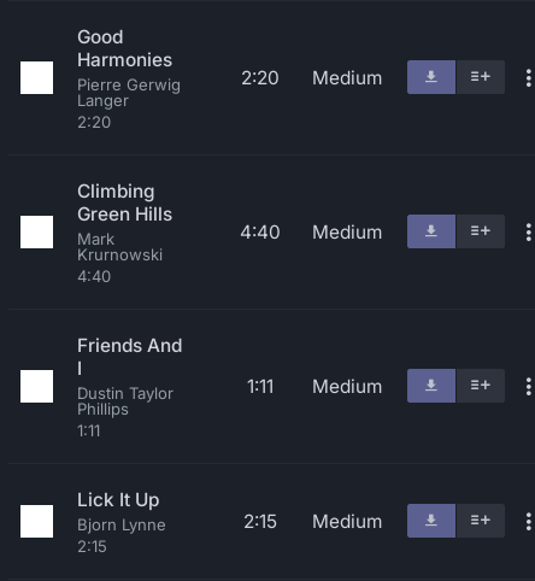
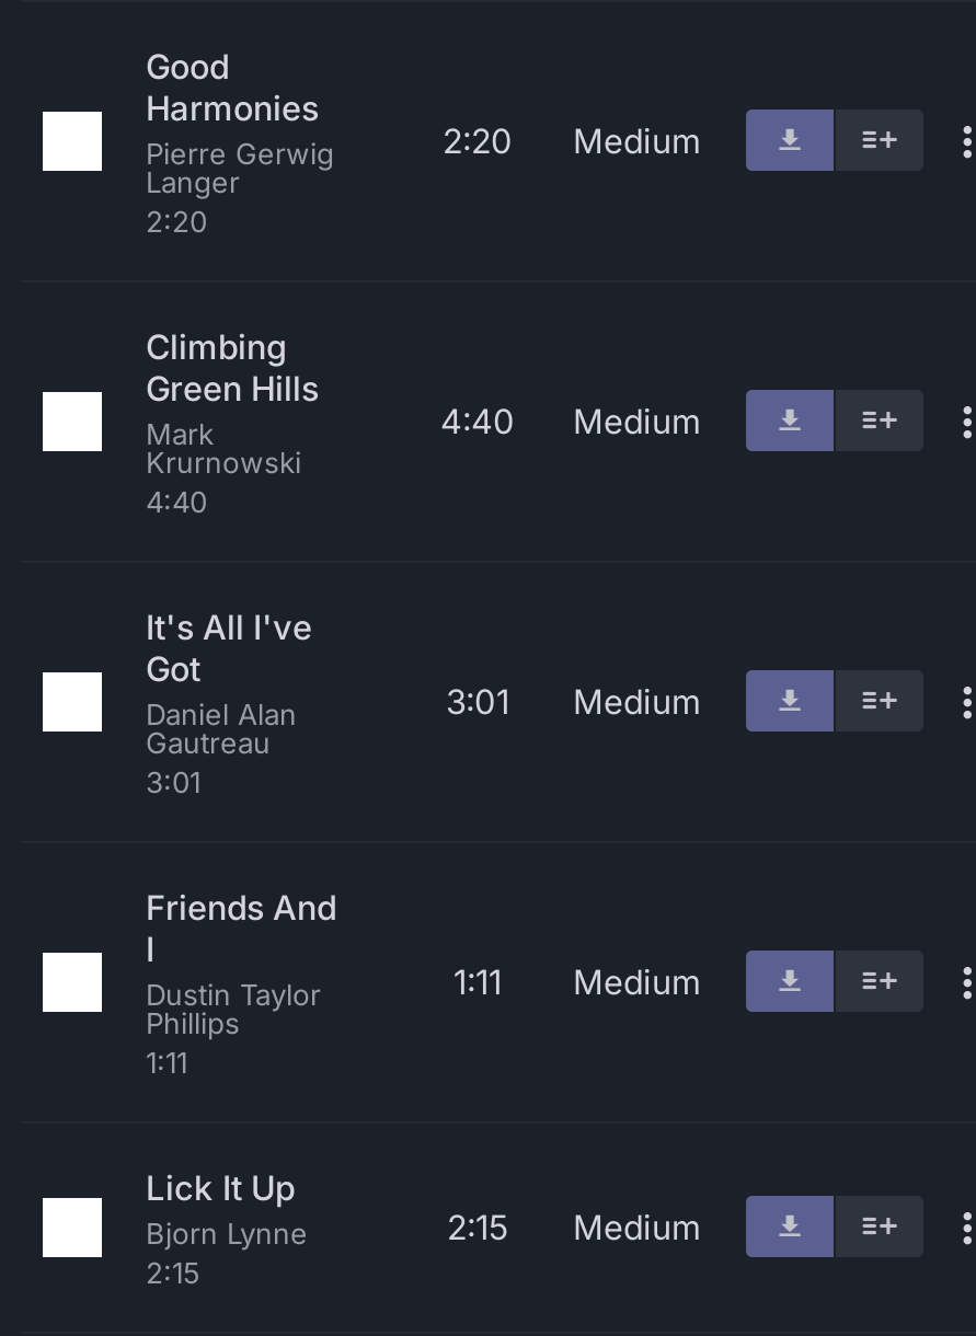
+ It's All I've
+ Got
+ Daniel Alan
+ Gautreau
+ 3:01

+ 3:01
+ Medium
